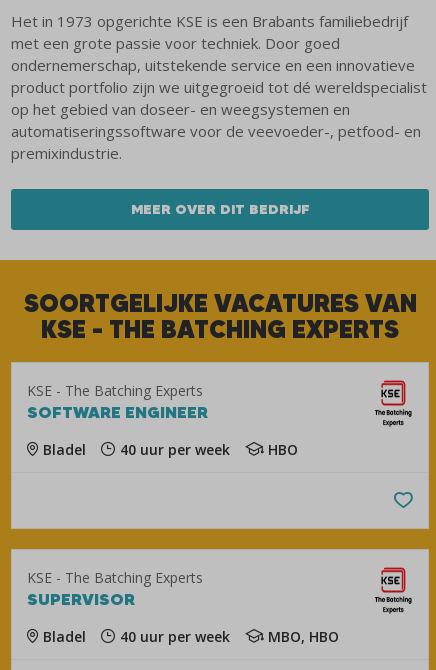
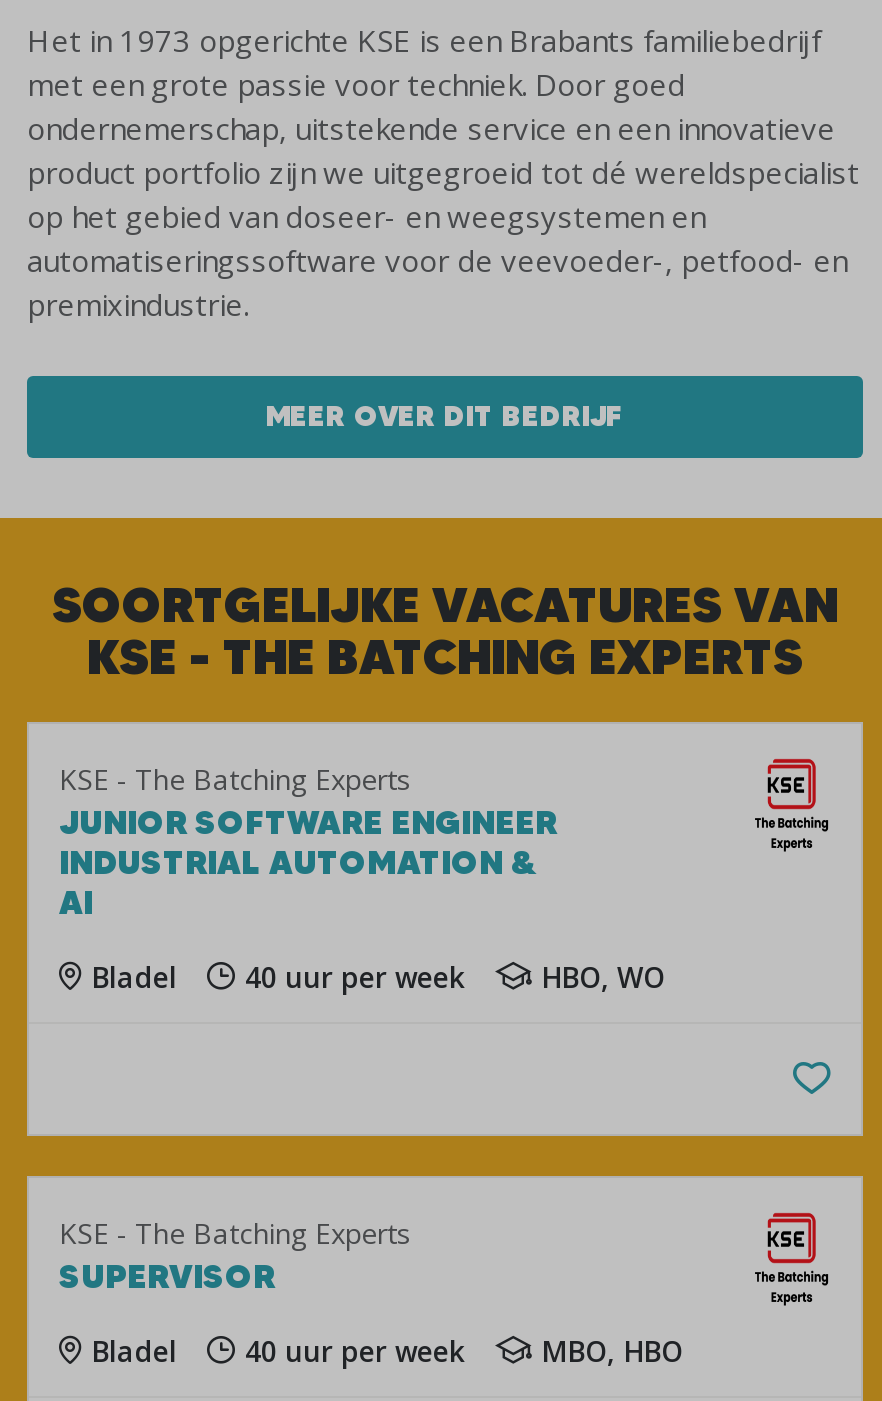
- SOFTWARE ENGINEER
+ JUNIOR SOFTWARE ENGINEER
+ INDUSTRIAL AUTOMATION &
+ AI

- HBO
+ HBO, WO
